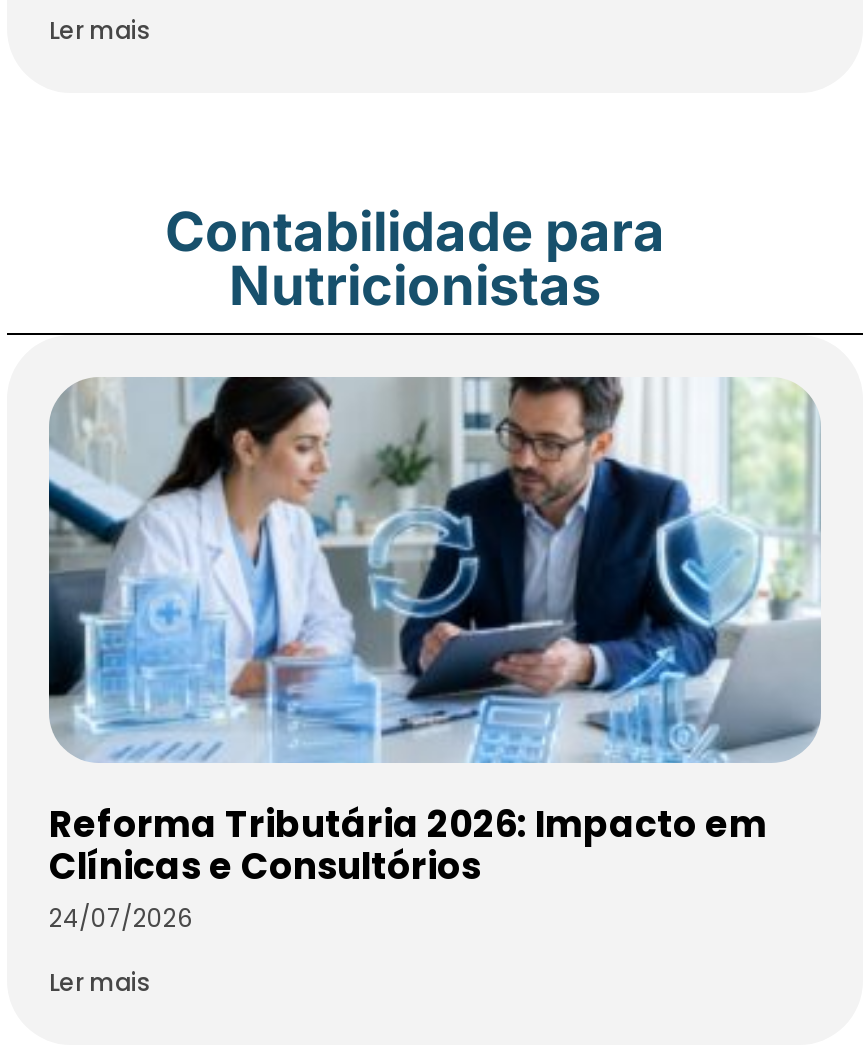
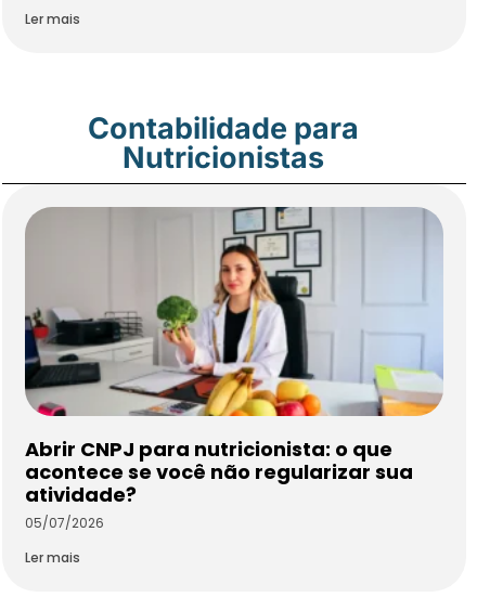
- [image]
- Reforma Tributária 2026: Impacto em
- Clínicas e Consultórios
- 24/07/2026
+ [image]
+ Abrir CNPJ para nutricionista: o que
+ acontece se você não regularizar sua
+ atividade?
+ 05/07/2026
